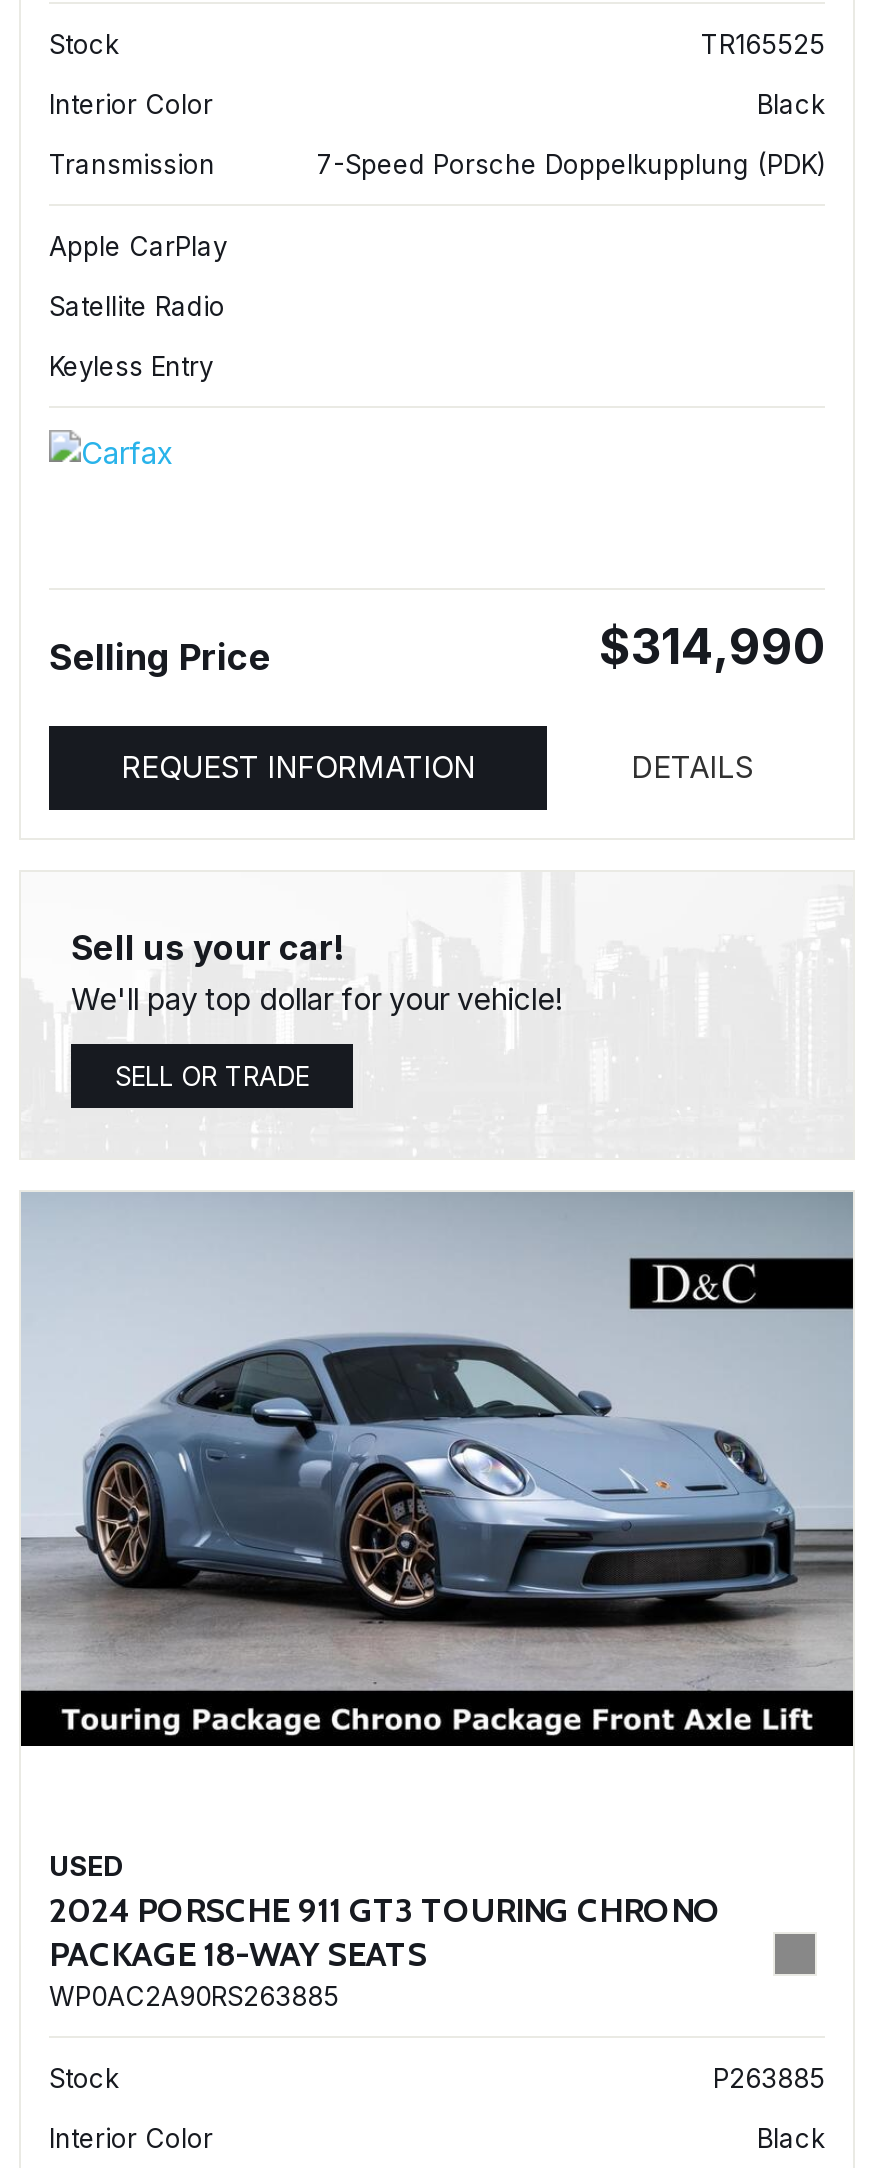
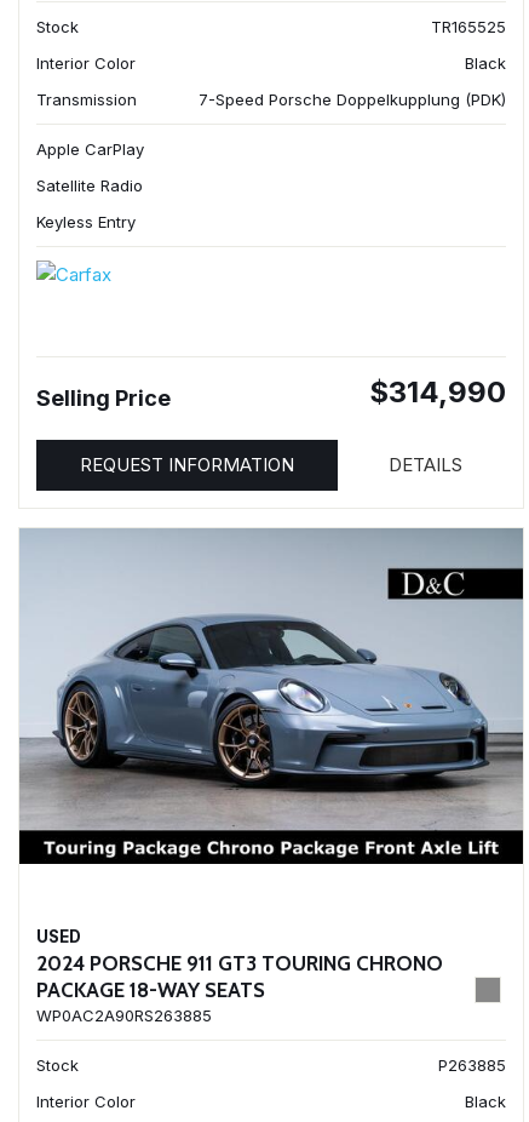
- Sell us your car!
- We'll pay top dollar for your vehicle!
- SELL OR TRADE
